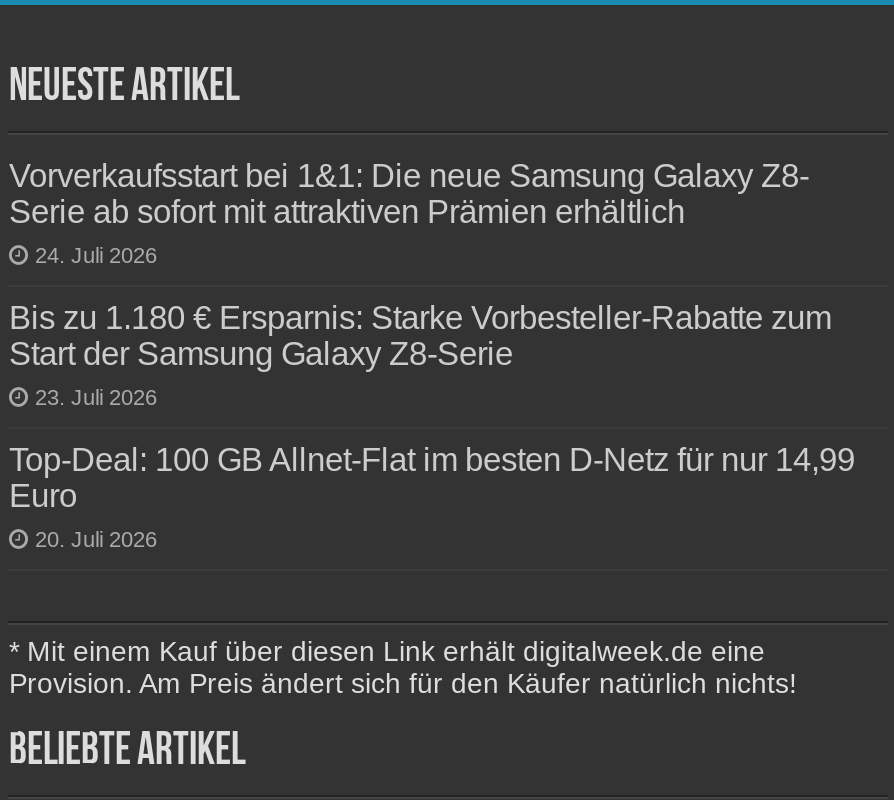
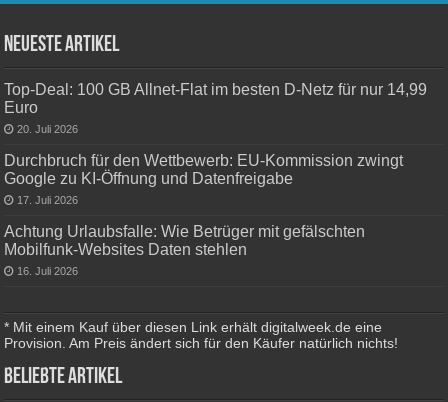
- Vorverkaufsstart bei 1&1: Die neue Samsung Galaxy Z8-
- Serie ab sofort mit attraktiven Prämien erhältlich
- 24. Juli 2026
- Bis zu 1.180 € Ersparnis: Starke Vorbesteller-Rabatte zum
- Start der Samsung Galaxy Z8-Serie
- 23. Juli 2026

moved up: Top-Deal: 100 GB Allnet-Flat im besten D-Netz für nur 14,99 | Euro | 20. Juli 2026

+ Durchbruch für den Wettbewerb: EU-Kommission zwingt
+ Google zu KI-Öffnung und Datenfreigabe
+ 17. Juli 2026
+ Achtung Urlaubsfalle: Wie Betrüger mit gefälschten
+ Mobilfunk-Websites Daten stehlen
+ 16. Juli 2026
